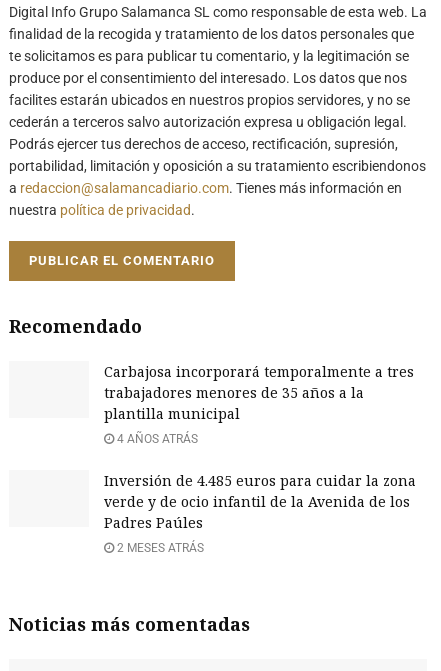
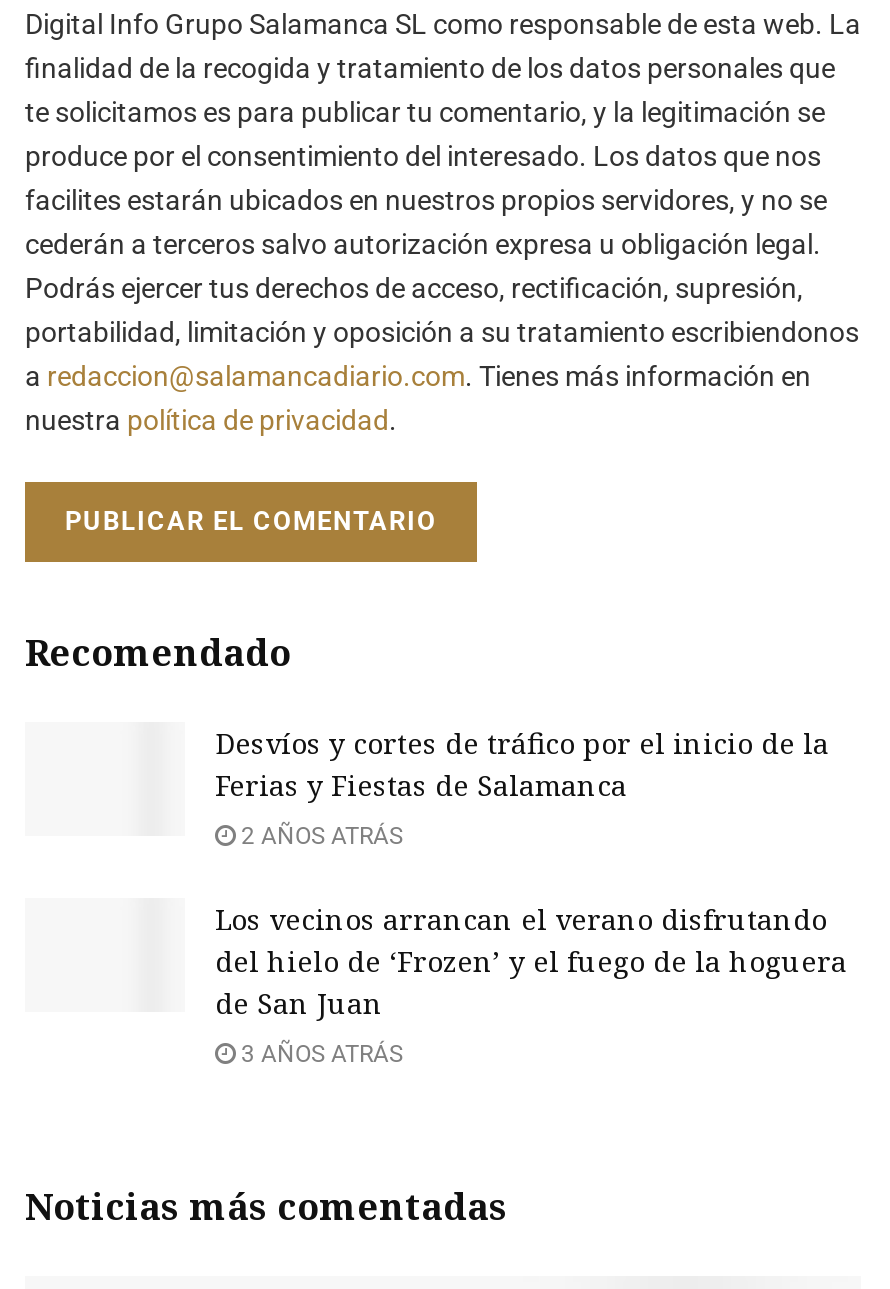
- Carbajosa incorporará temporalmente a tres
- trabajadores menores de 35 años a la
- plantilla municipal
+ Desvíos y cortes de tráfico por el inicio de la
+ Ferias y Fiestas de Salamanca

- 4 AÑOS ATRÁS
+ 2 AÑOS ATRÁS

- Inversión de 4.485 euros para cuidar la zona
- verde y de ocio infantil de la Avenida de los
- Padres Paúles
+ Los vecinos arrancan el verano disfrutando
+ del hielo de ‘Frozen’ y el fuego de la hoguera
+ de San Juan

- 2 MESES ATRÁS
+ 3 AÑOS ATRÁS
